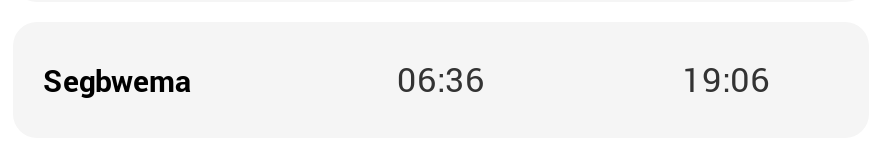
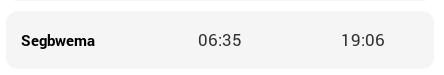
- 06:36
+ 06:35
